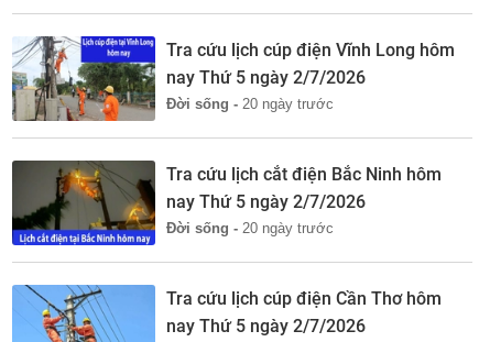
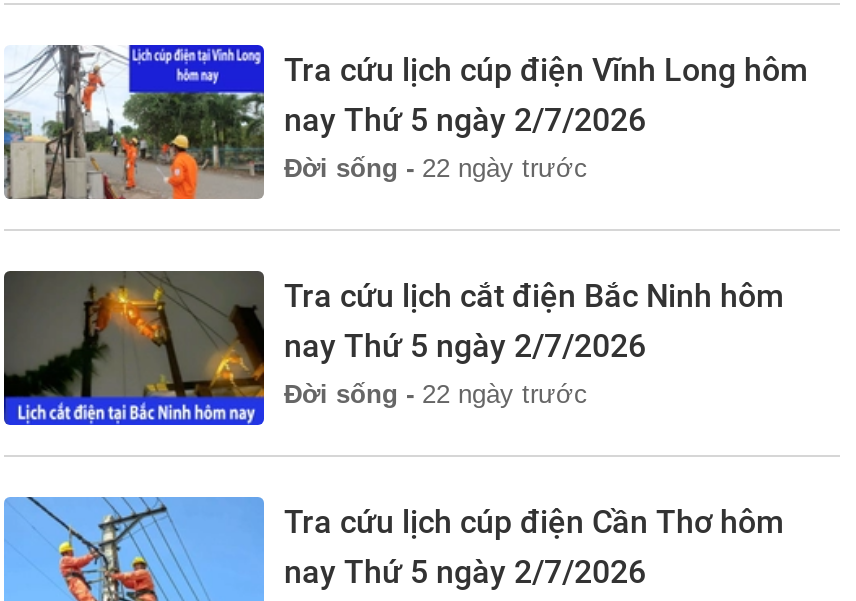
- Đời sống - 20 ngày trước
+ Đời sống - 22 ngày trước

- Đời sống - 20 ngày trước
+ Đời sống - 22 ngày trước
